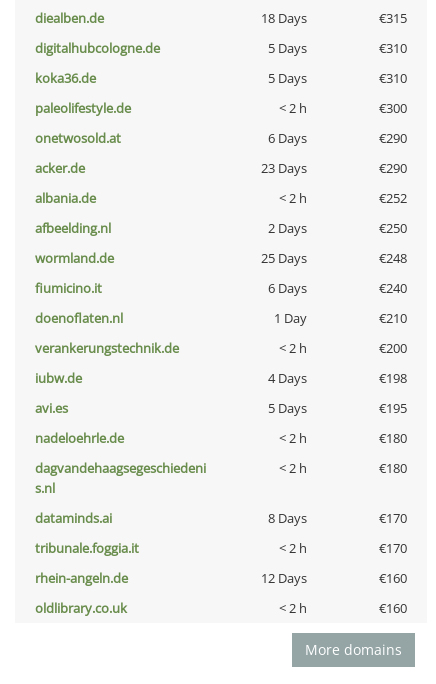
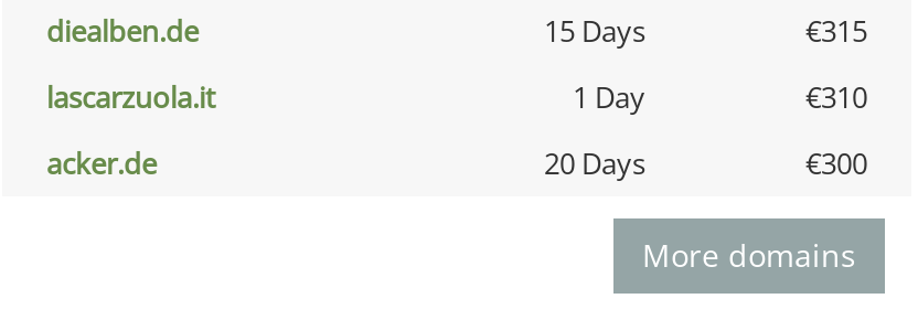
- 18 Days
+ 15 Days

- digitalhubcologne.de
- 5 Days
+ lascarzuola.it
+ 1 Day

- koka36.de
- 5 Days
- €310
- paleolifestyle.de
- < 2 h
+ acker.de
+ 20 Days

- onetwosold.at
- 6 Days
- €290
- acker.de
- 23 Days
- €290
- albania.de
- < 2 h
- €252
- afbeelding.nl
- 2 Days
- €250
- wormland.de
- 25 Days
- €248
- fiumicino.it
- 6 Days
- €240
- doenoflaten.nl
- 1 Day
- €210
- verankerungstechnik.de
- < 2 h
- €200
- iubw.de
- 4 Days
- €198
- avi.es
- 5 Days
- €195
- nadeloehrle.de
- < 2 h
- €180
- dagvandehaagsegeschiedeni
- s.nl

- < 2 h
- €180
- dataminds.ai
- 8 Days
- €170
- tribunale.foggia.it
- < 2 h
- €170
- rhein-angeln.de
- 12 Days
- €160
- oldlibrary.co.uk
- < 2 h
- €160
